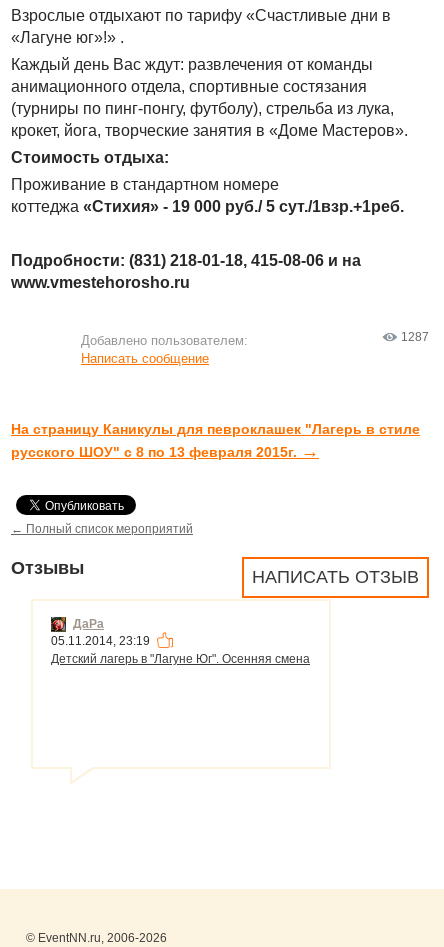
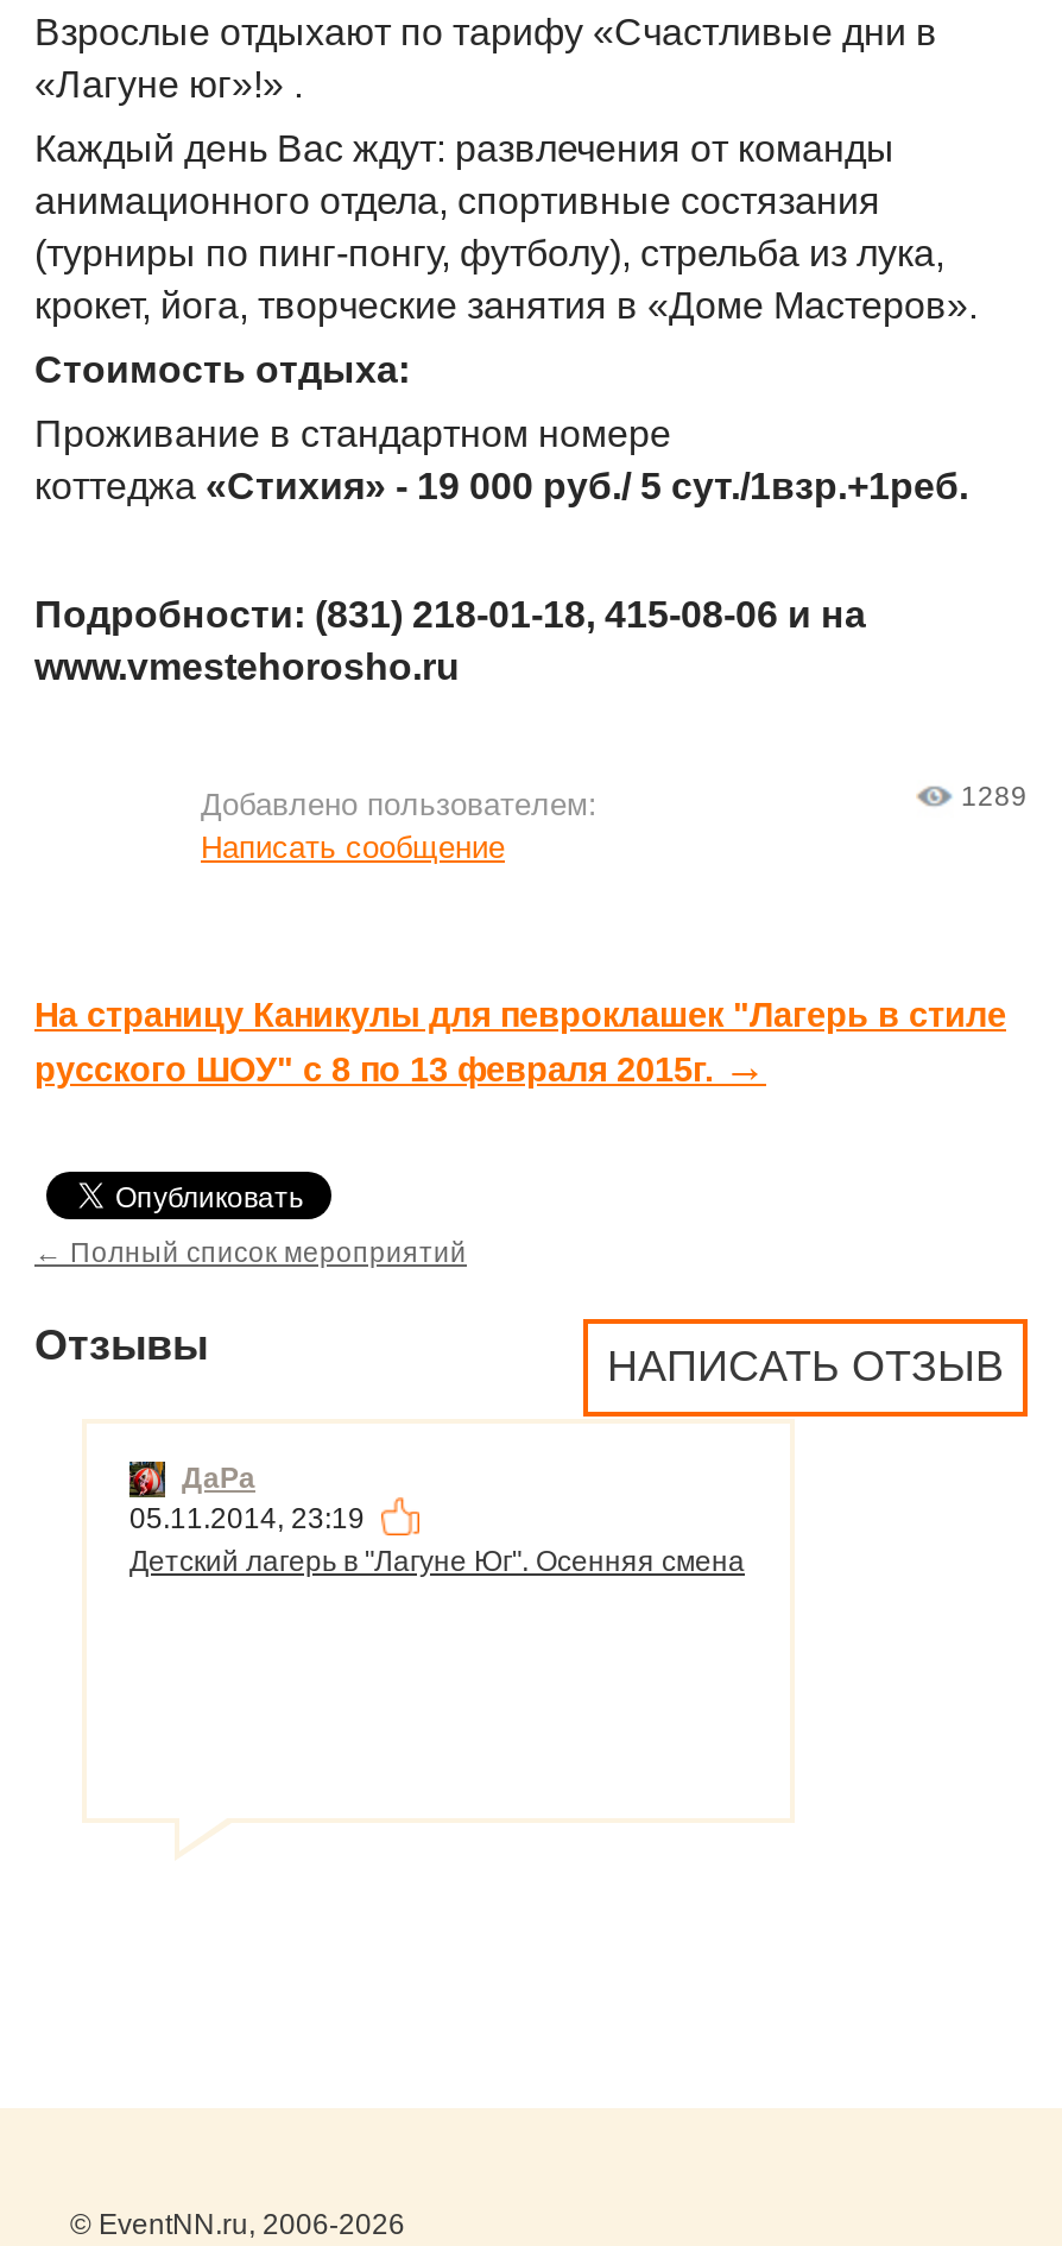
- 1287
+ 1289
